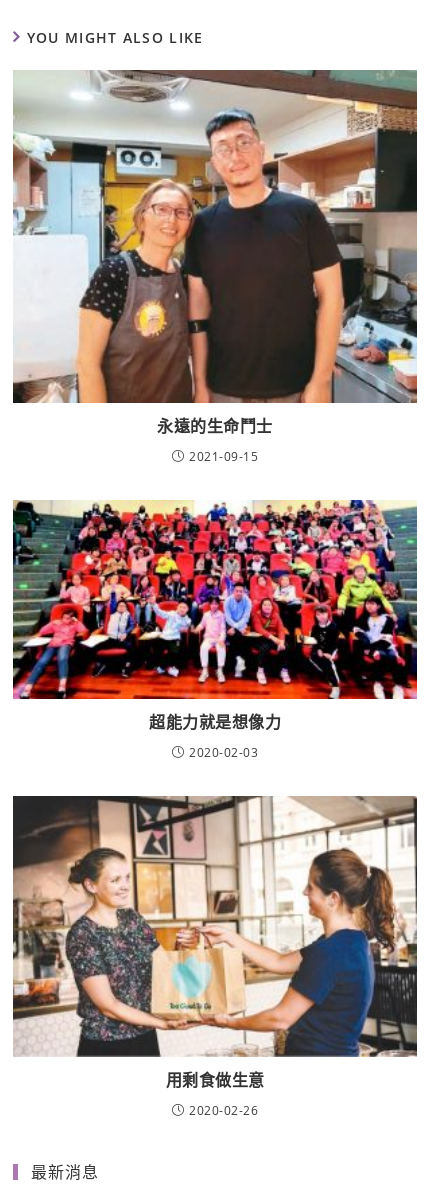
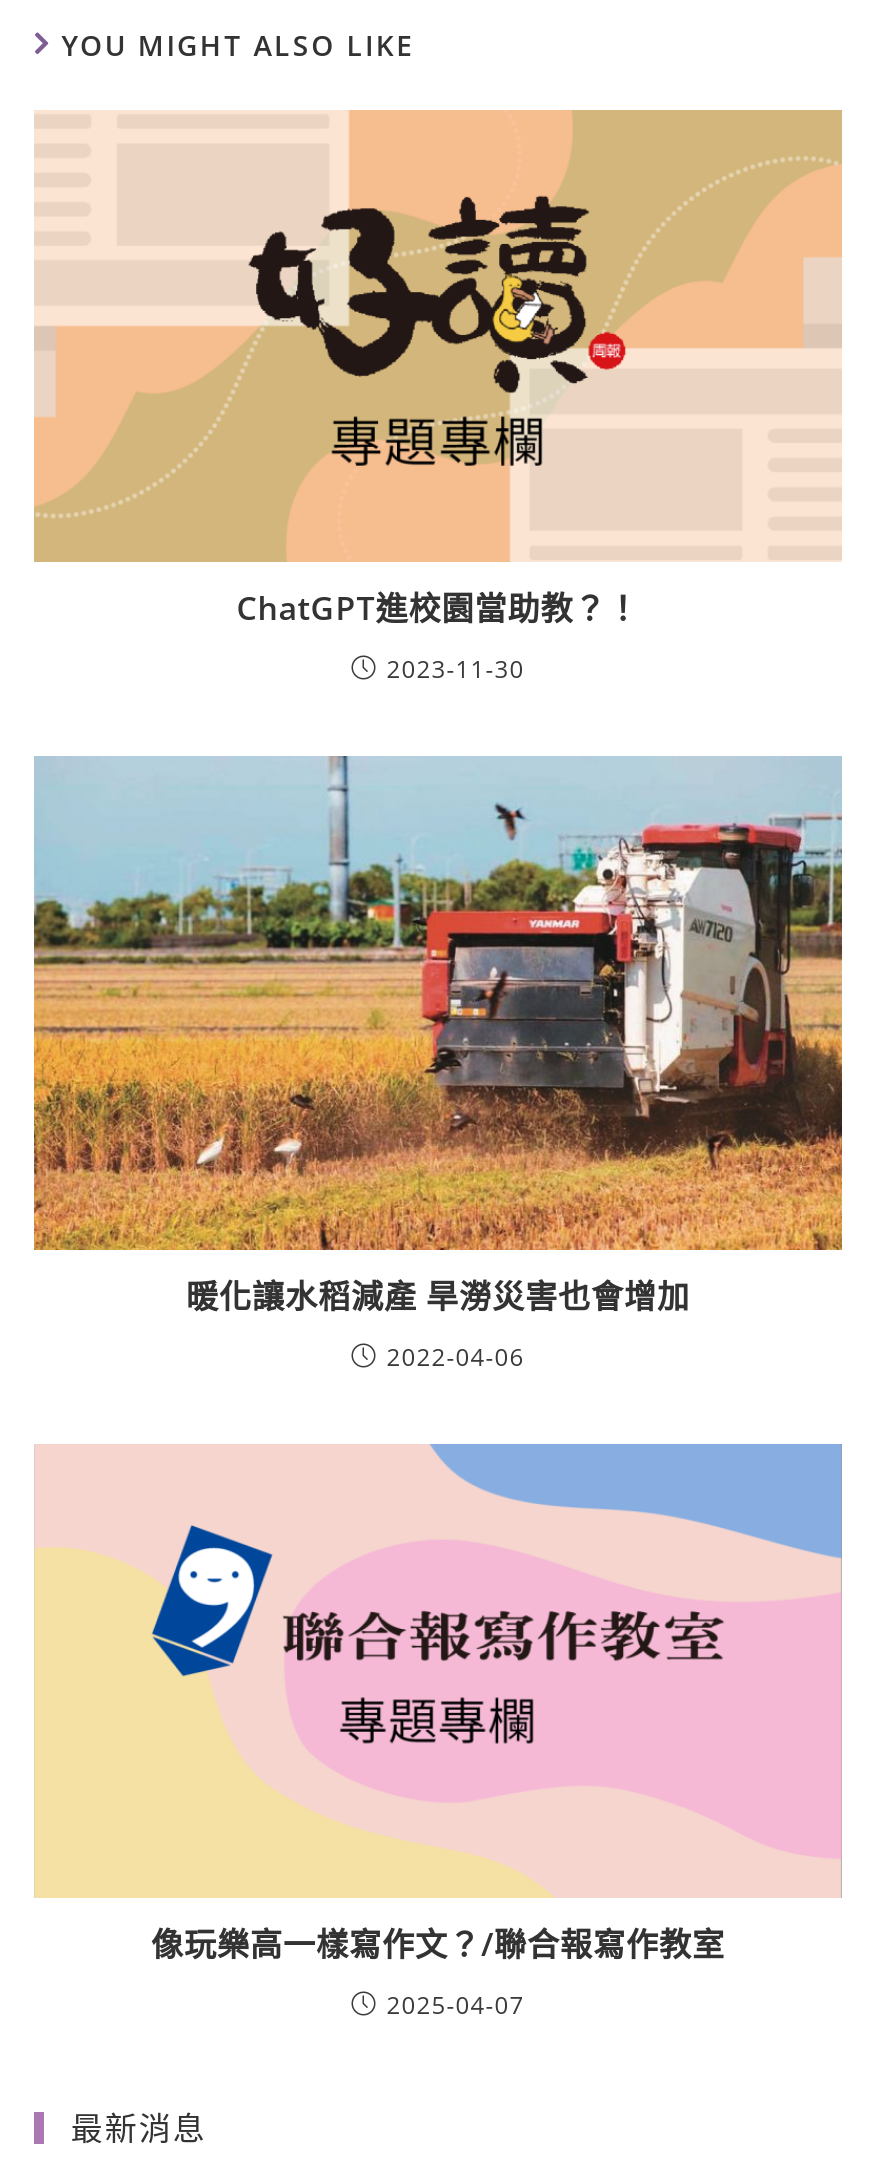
- [image]
- 永遠的生命鬥士
+ [image]
+ ChatGPT進校園當助教？！

- 2021-09-15
+ 2023-11-30

- [image]
- 超能力就是想像力
+ [image]
+ 暖化讓水稻減產 旱澇災害也會增加

- 2020-02-03
+ 2022-04-06

- [image]
- 用剩食做生意
+ [image]
+ 像玩樂高一樣寫作文？/聯合報寫作教室

- 2020-02-26
+ 2025-04-07
